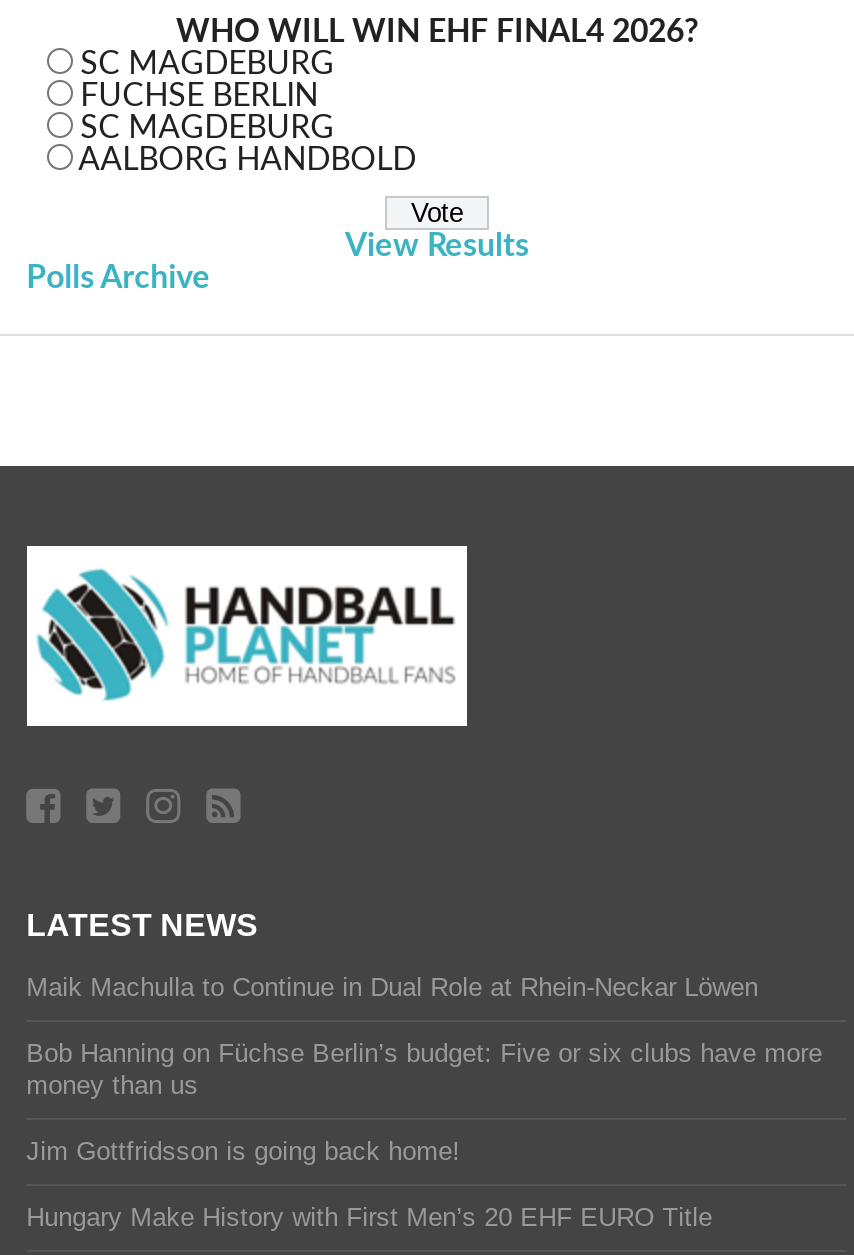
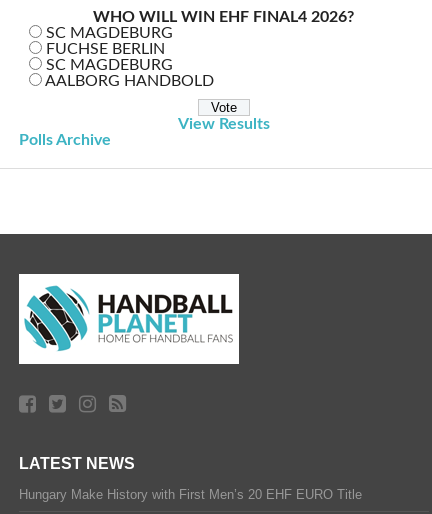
- Maik Machulla to Continue in Dual Role at Rhein-Neckar Löwen
- Bob Hanning on Füchse Berlin’s budget: Five or six clubs have more
- money than us
- Jim Gottfridsson is going back home!
